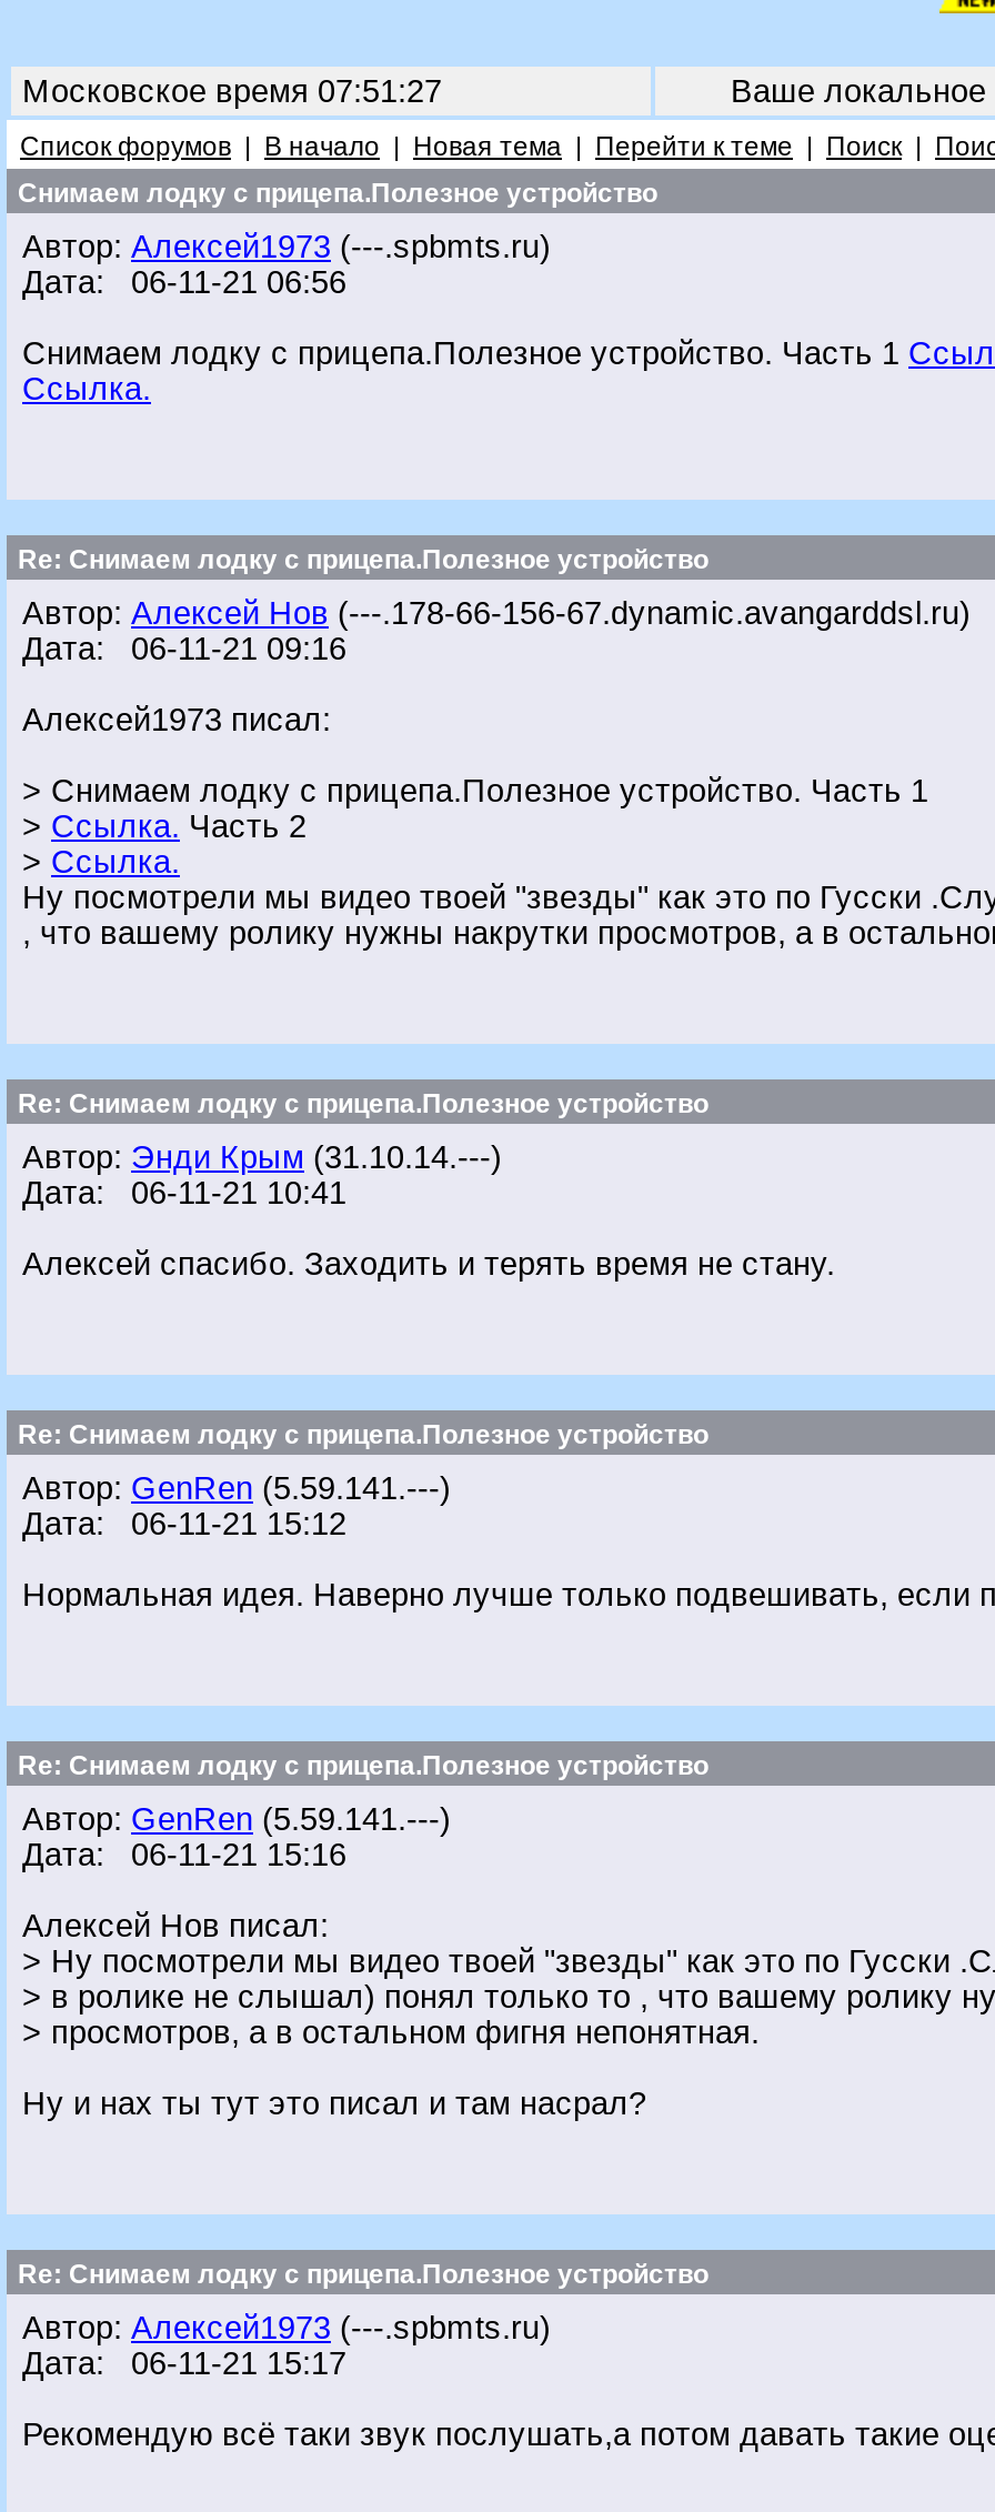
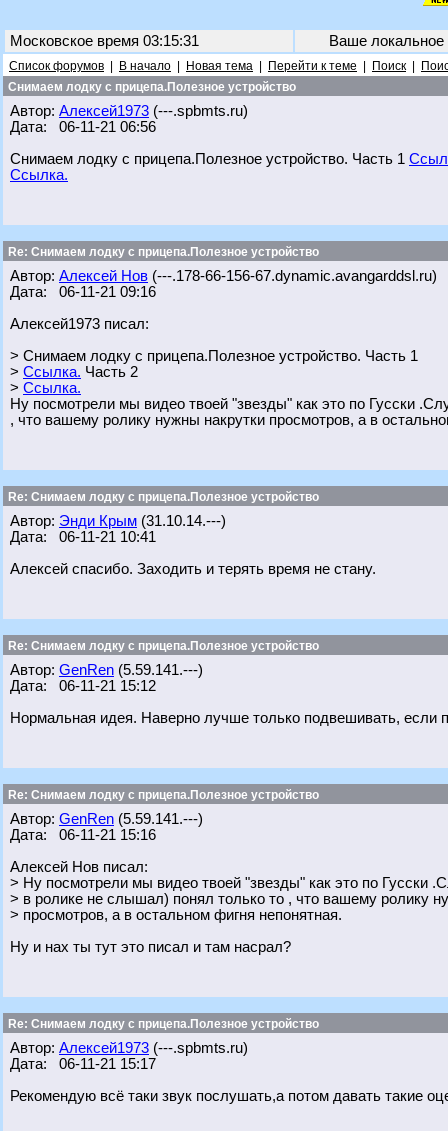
- Московское время 07:51:27
+ Московское время 03:15:31
